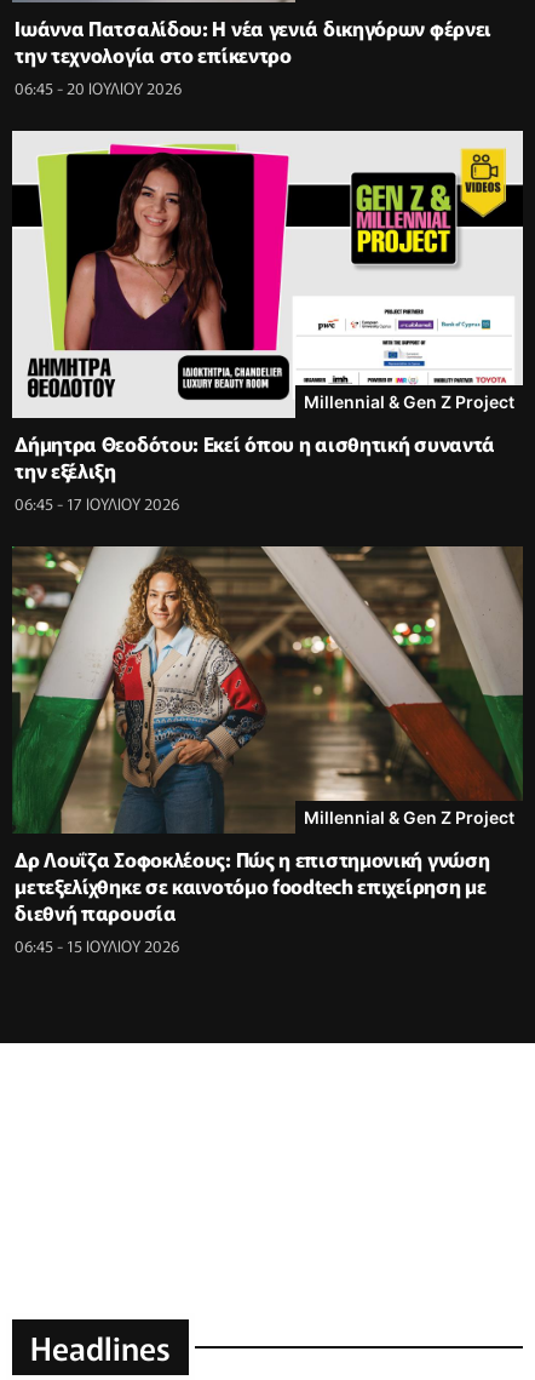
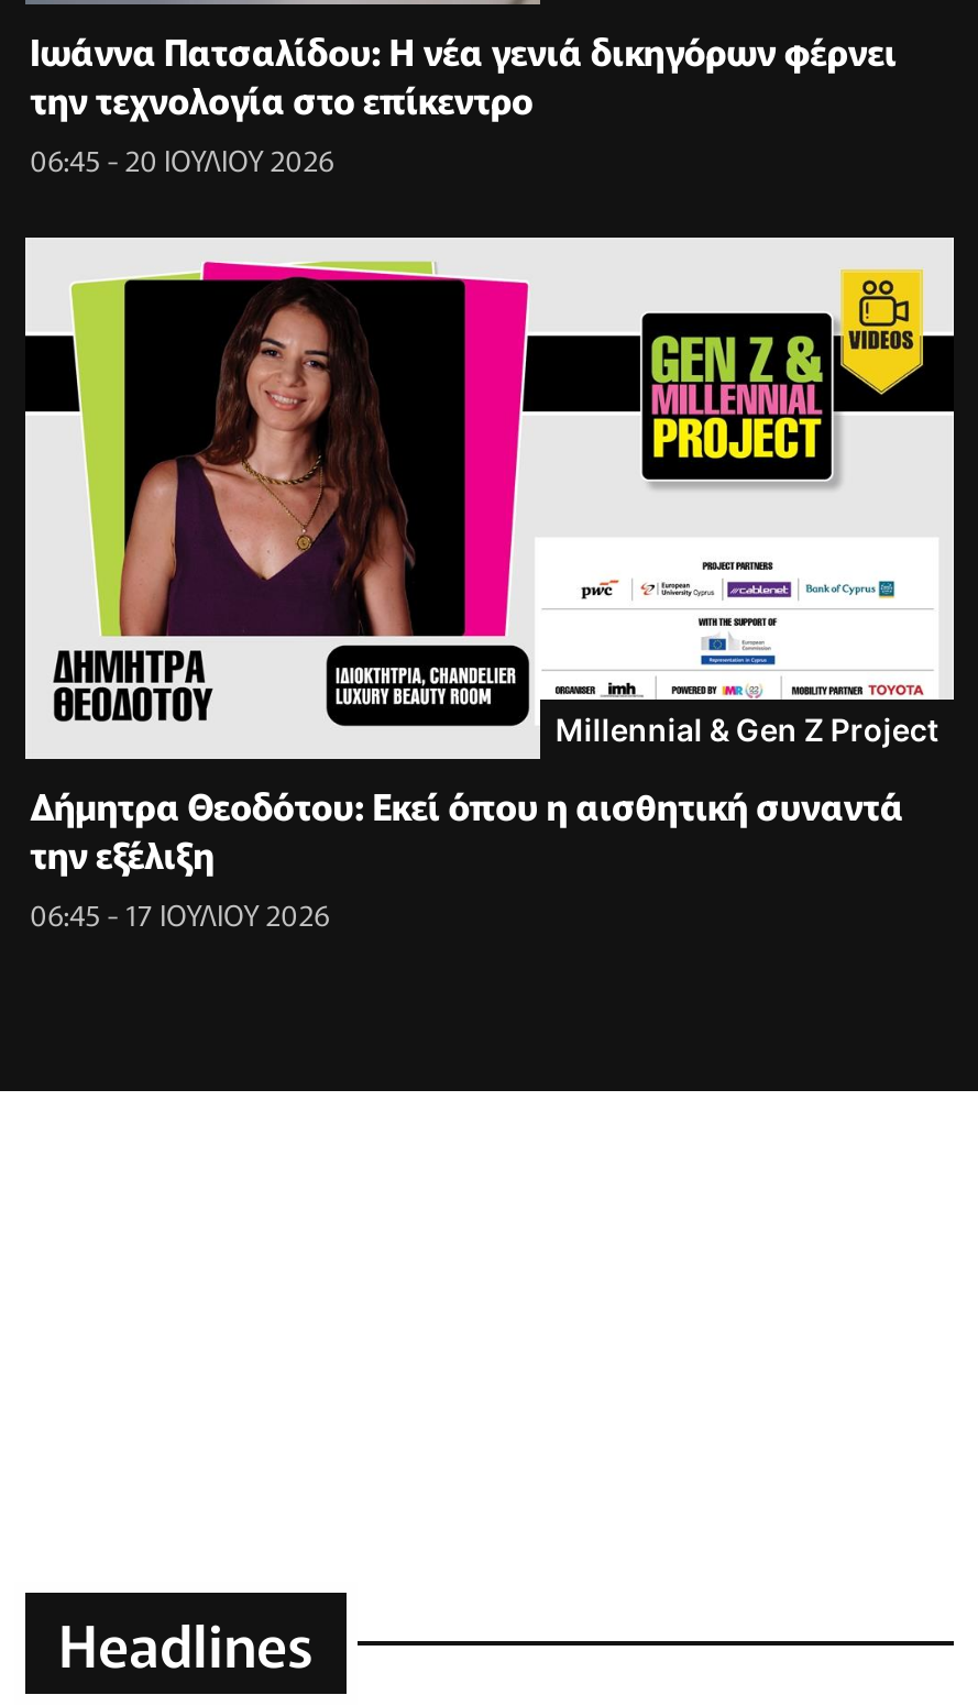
- [image]
- Millennial & Gen Z Project
- Δρ Λουΐζα Σοφοκλέους: Πώς η επιστημονική γνώση
- μετεξελίχθηκε σε καινοτόμο foodtech επιχείρηση με
- διεθνή παρουσία
- 06:45 - 15 ΙΟΥΛΙΟΥ 2026
